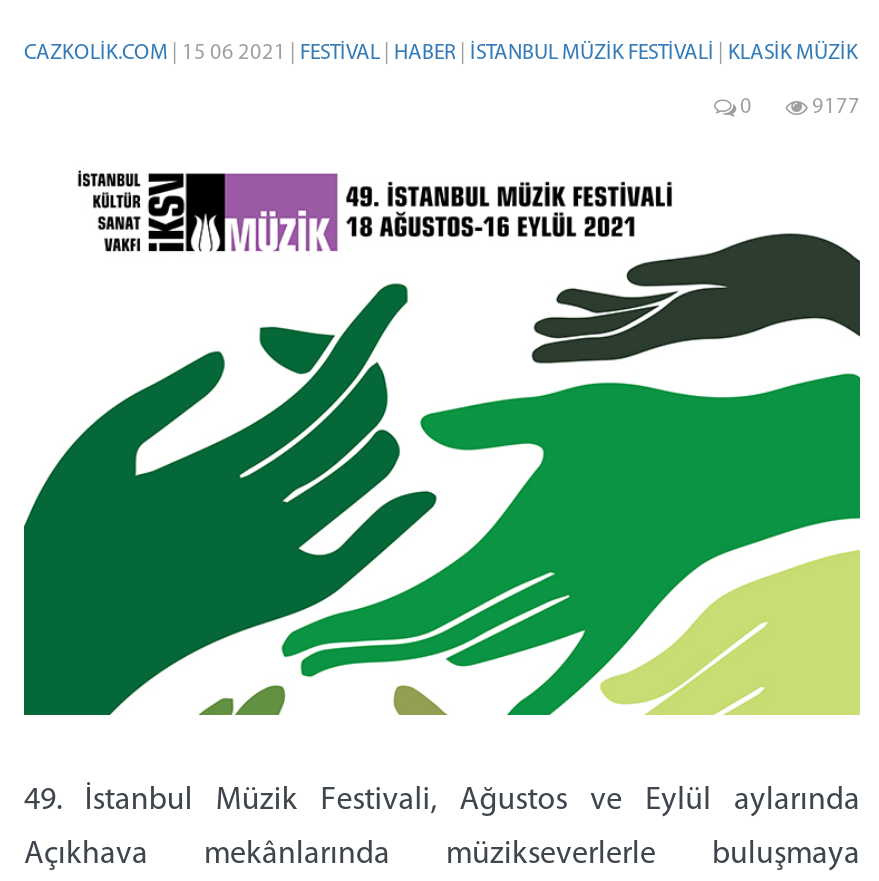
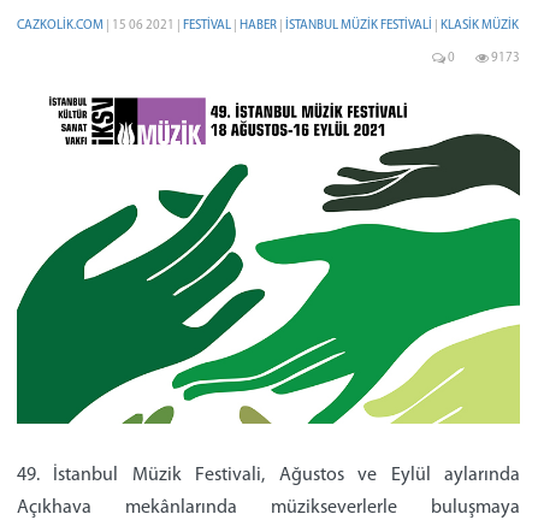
- 9177
+ 9173
